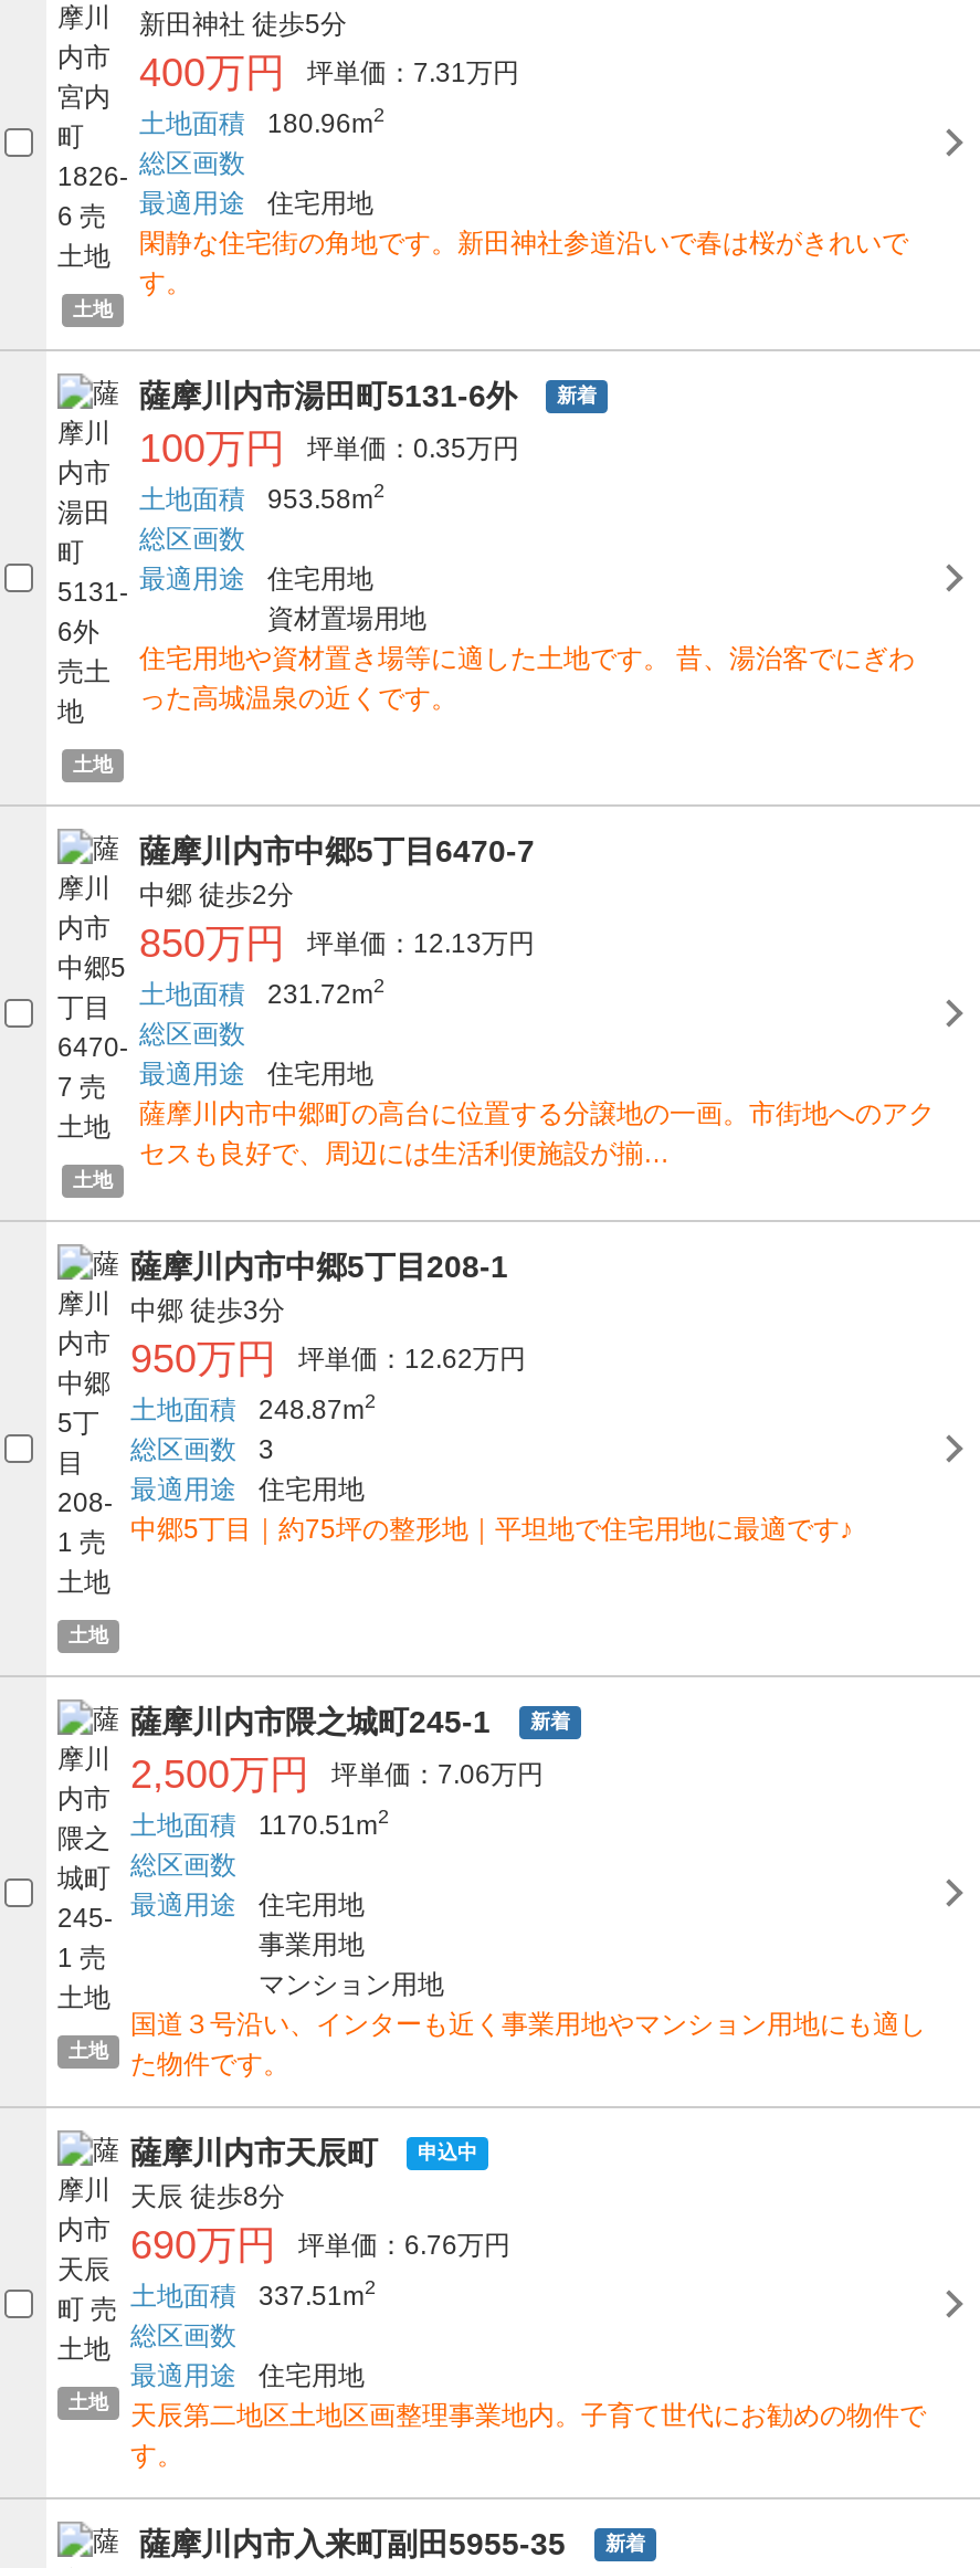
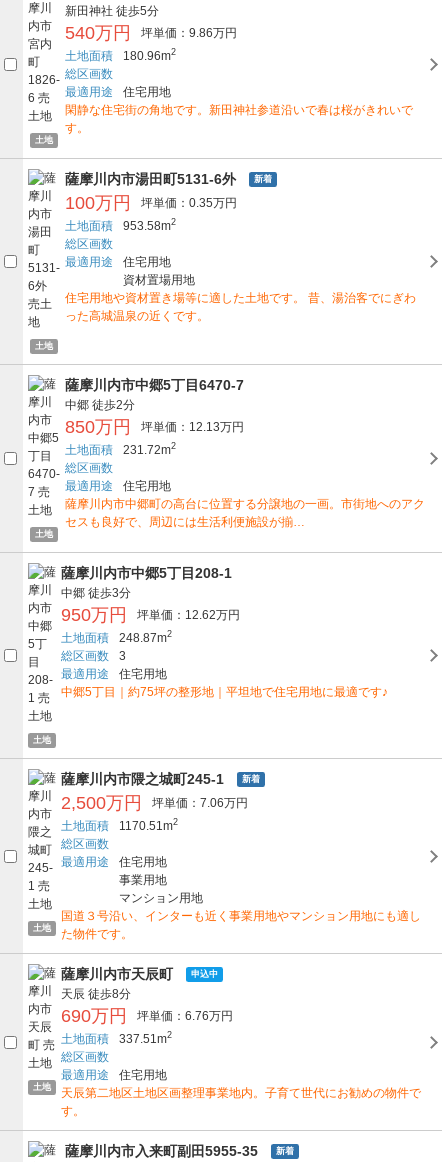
- 400万円
+ 540万円

- 坪単価：7.31万円
+ 坪単価：9.86万円
